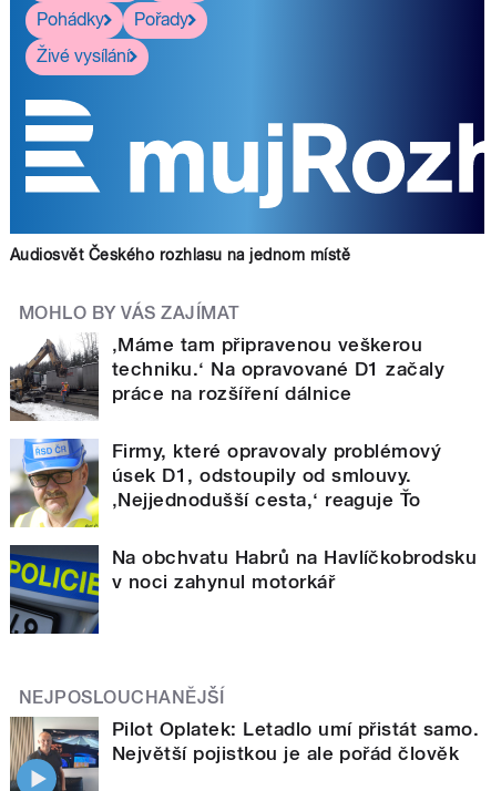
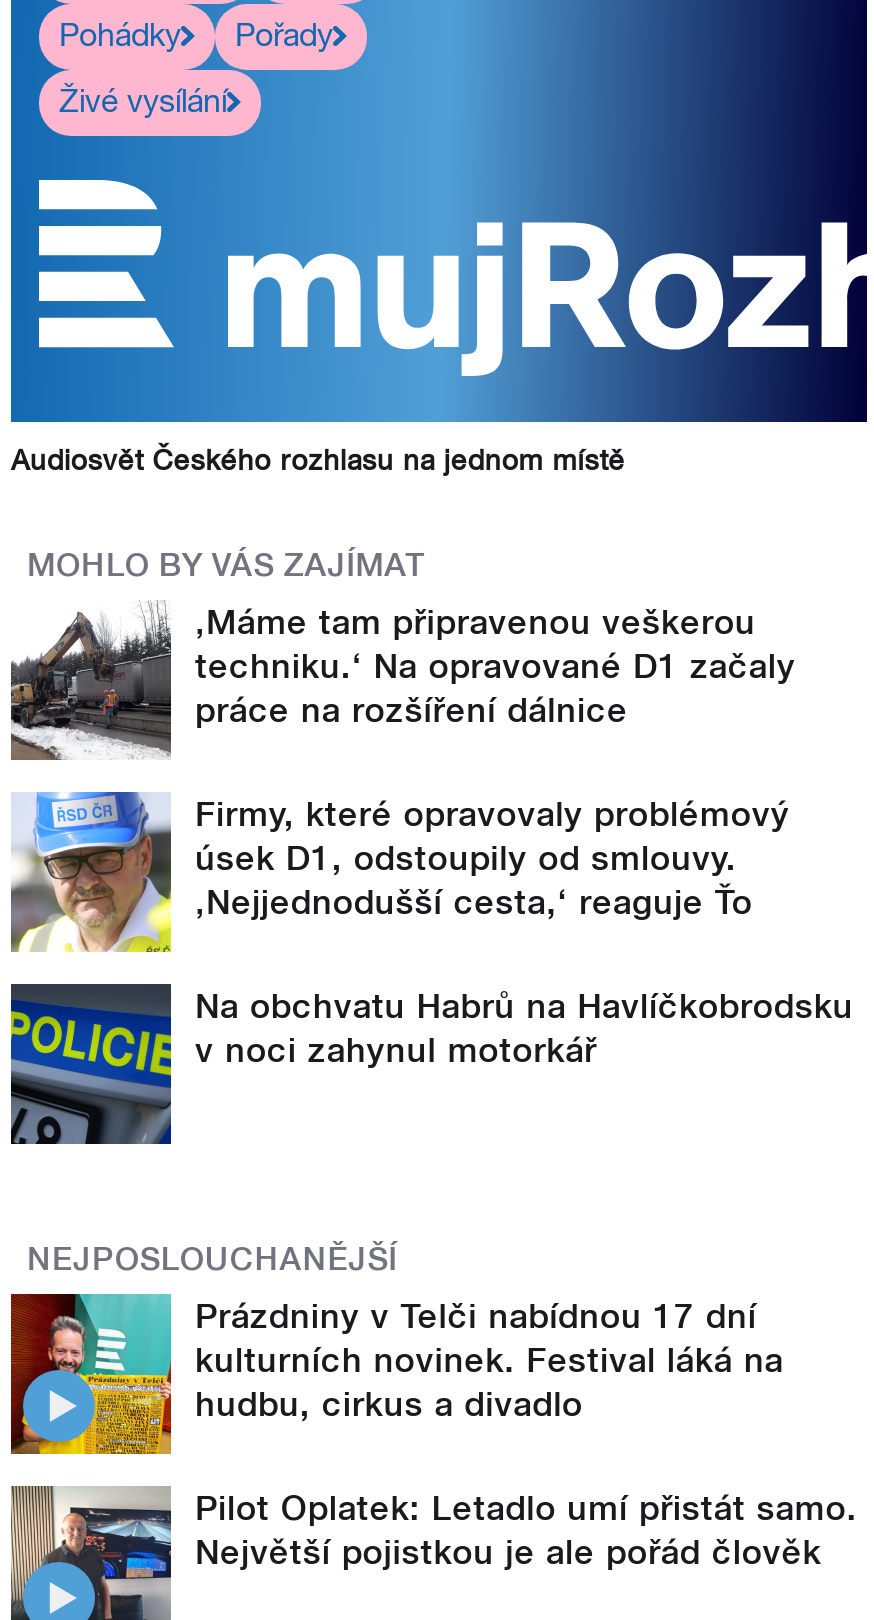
+ [image]
+ Prázdniny v Telči nabídnou 17 dní
+ kulturních novinek. Festival láká na
+ hudbu, cirkus a divadlo
